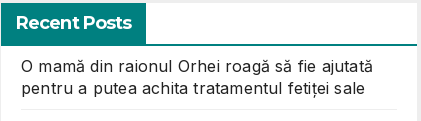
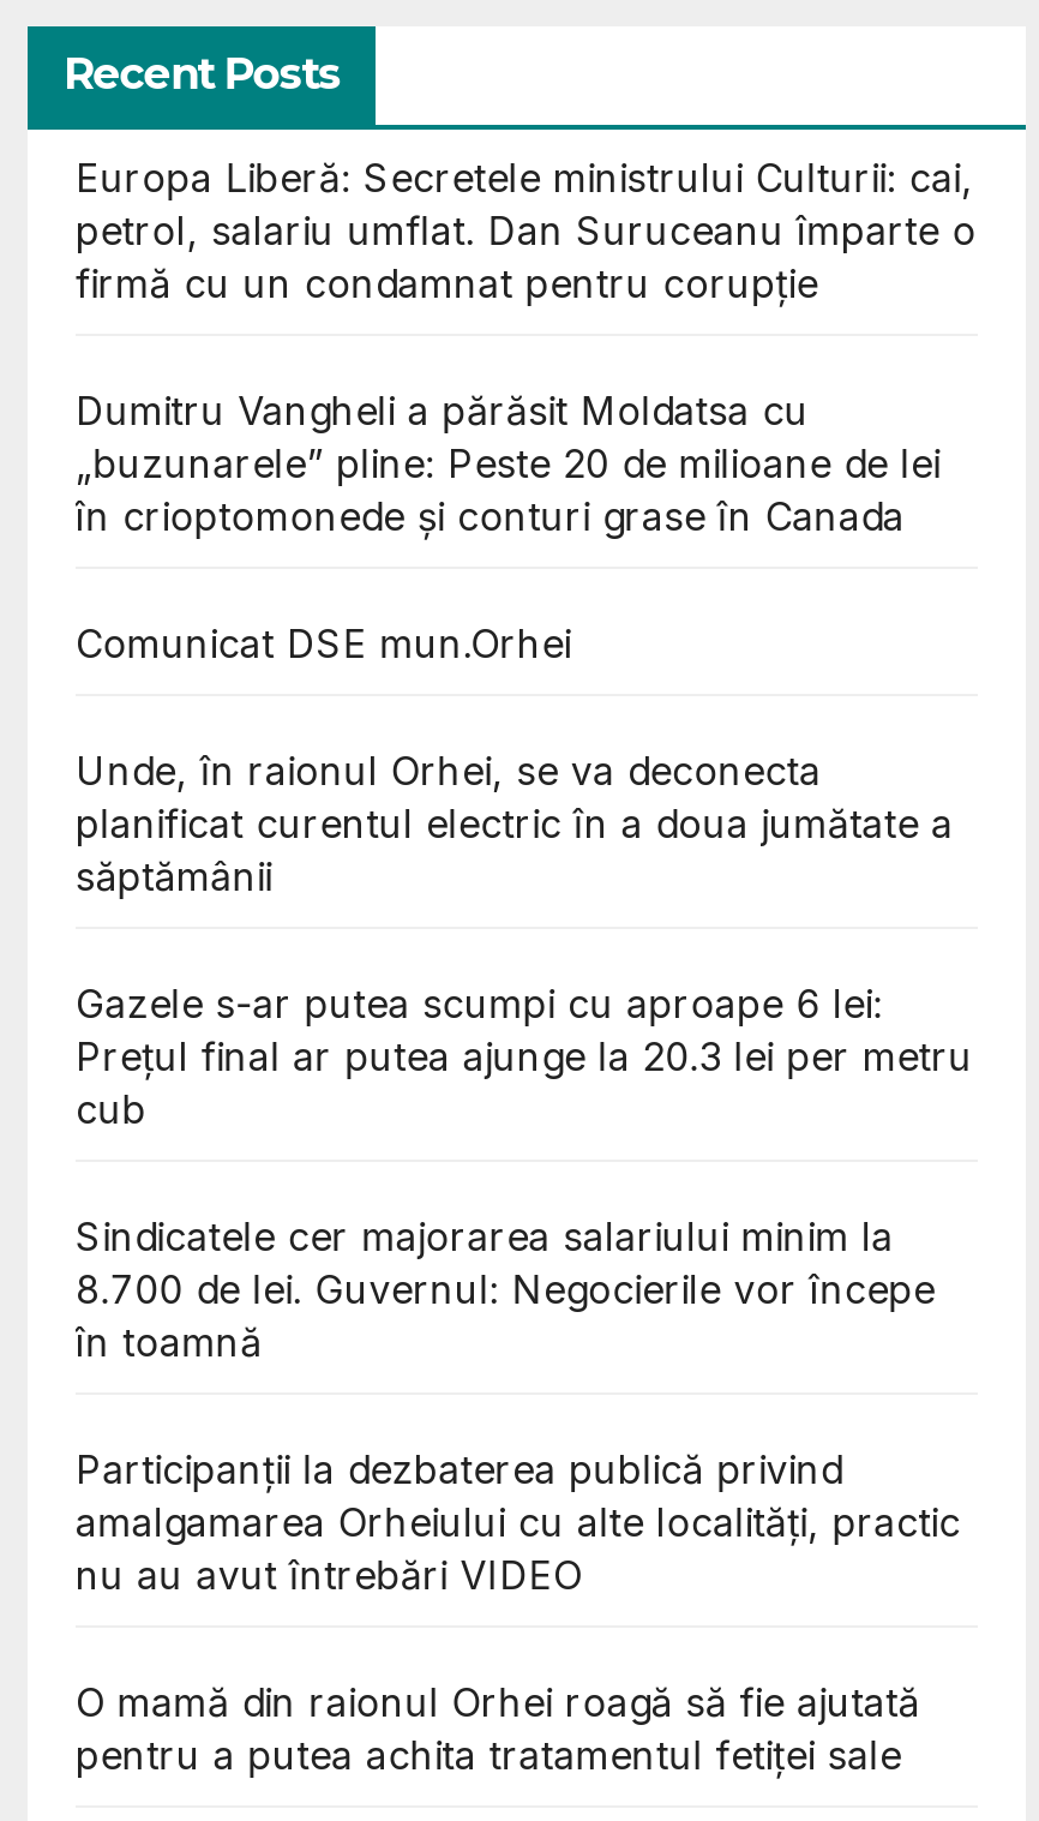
+ Europa Liberă: Secretele ministrului Culturii: cai,
+ petrol, salariu umflat. Dan Suruceanu împarte o
+ firmă cu un condamnat pentru corupție
+ Dumitru Vangheli a părăsit Moldatsa cu
+ „buzunarele” pline: Peste 20 de milioane de lei
+ în crioptomonede și conturi grase în Canada
+ Comunicat DSE mun.Orhei
+ Unde, în raionul Orhei, se va deconecta
+ planificat curentul electric în a doua jumătate a
+ săptămânii
+ Gazele s-ar putea scumpi cu aproape 6 lei:
+ Prețul final ar putea ajunge la 20.3 lei per metru
+ cub
+ Sindicatele cer majorarea salariului minim la
+ 8.700 de lei. Guvernul: Negocierile vor începe
+ în toamnă
+ Participanții la dezbaterea publică privind
+ amalgamarea Orheiului cu alte localități, practic
+ nu au avut întrebări VIDEO
